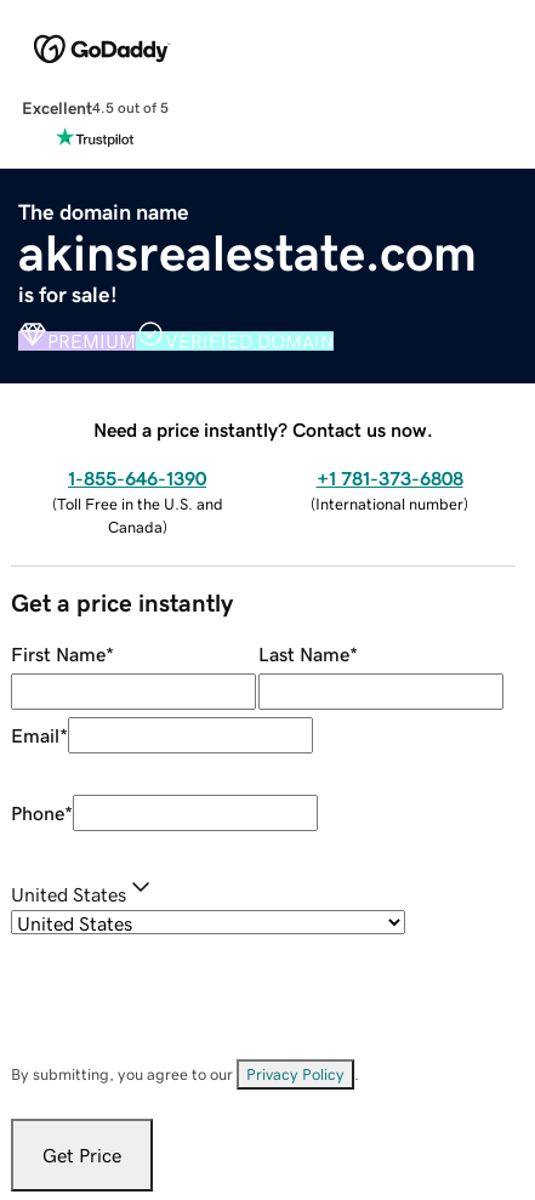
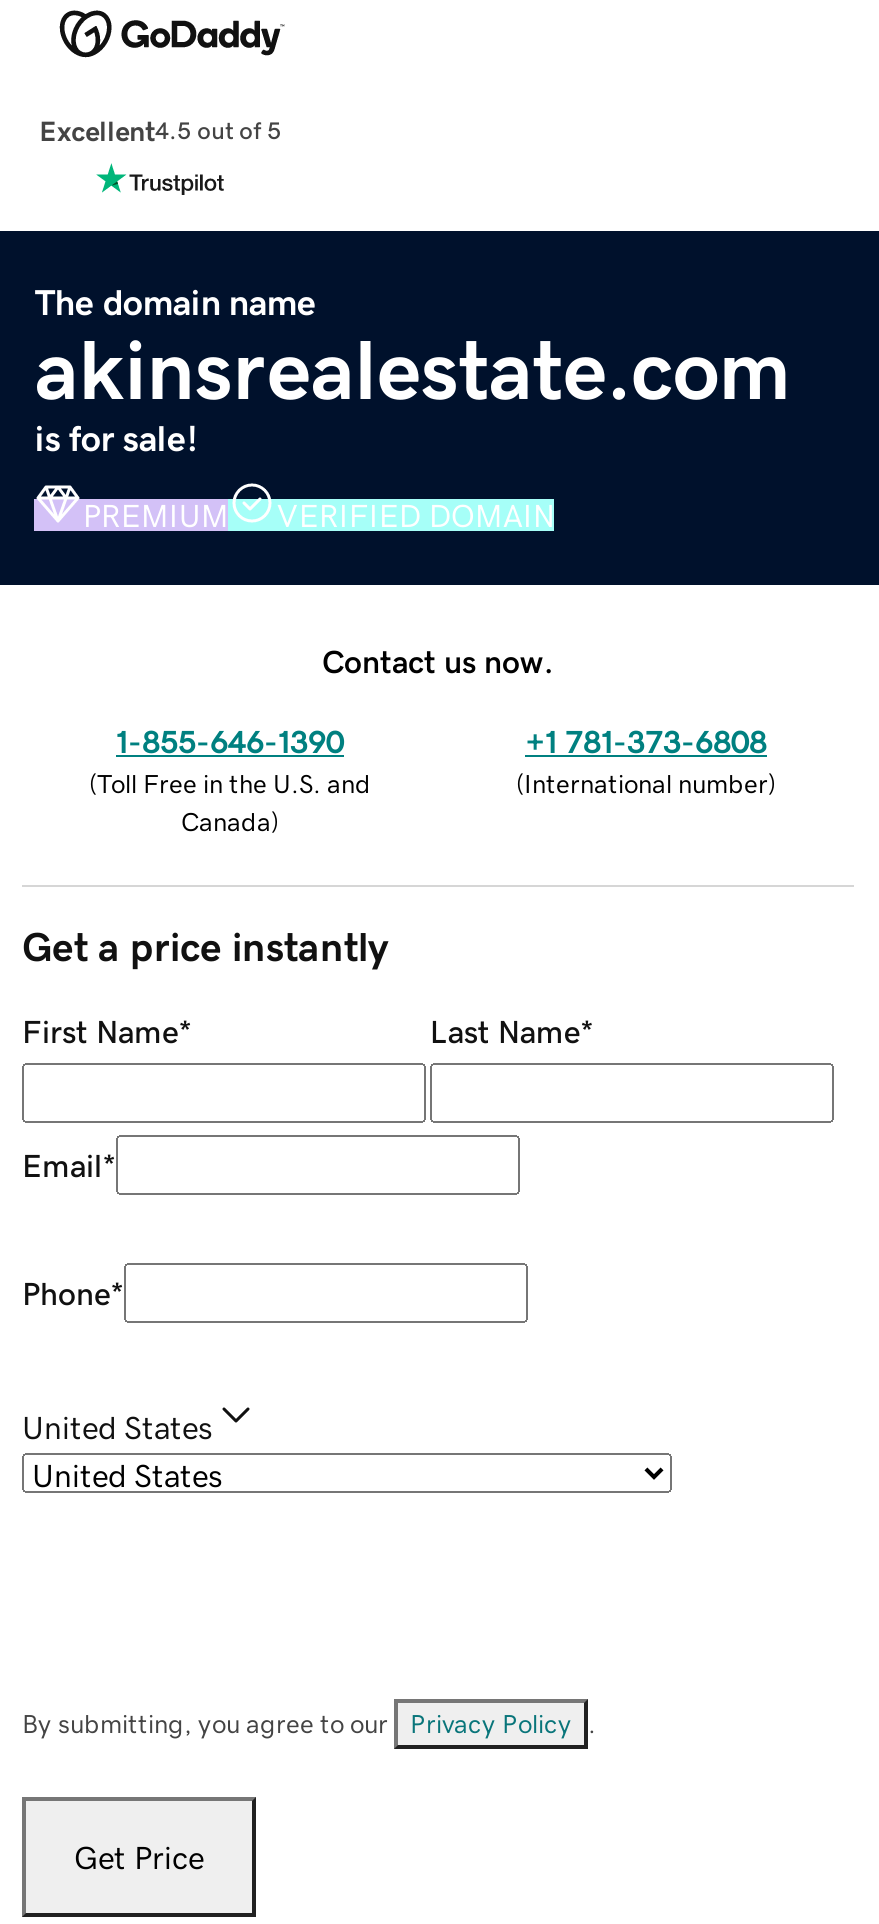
- Need a price instantly? Contact us now.
+ Contact us now.
